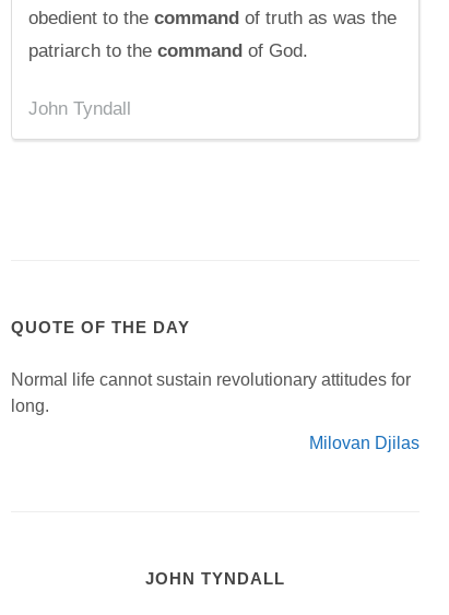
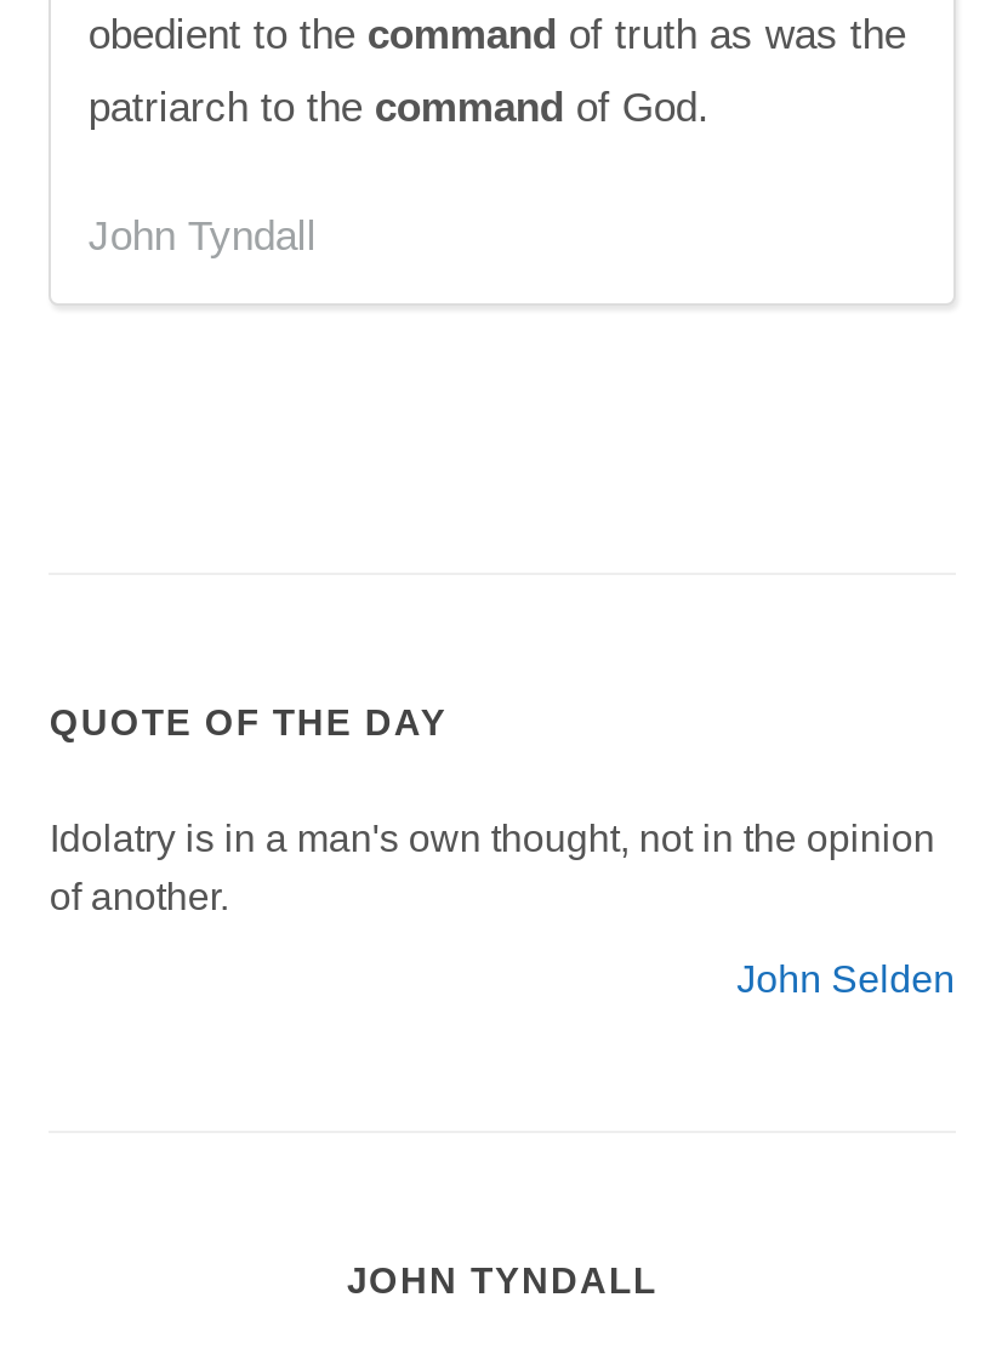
- Normal life cannot sustain revolutionary attitudes for
- long.
+ Idolatry is in a man's own thought, not in the opinion
+ of another.

- Milovan Djilas
+ John Selden
